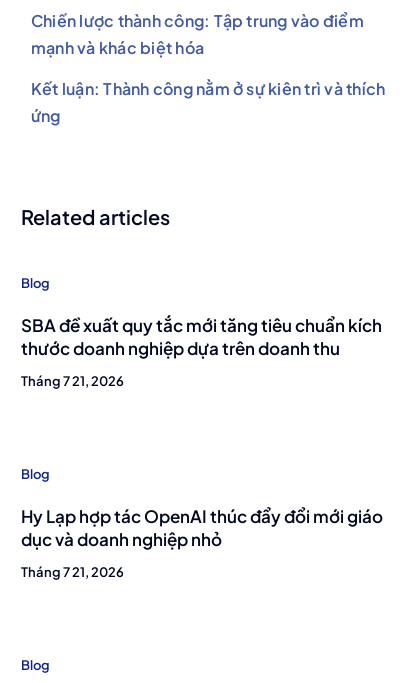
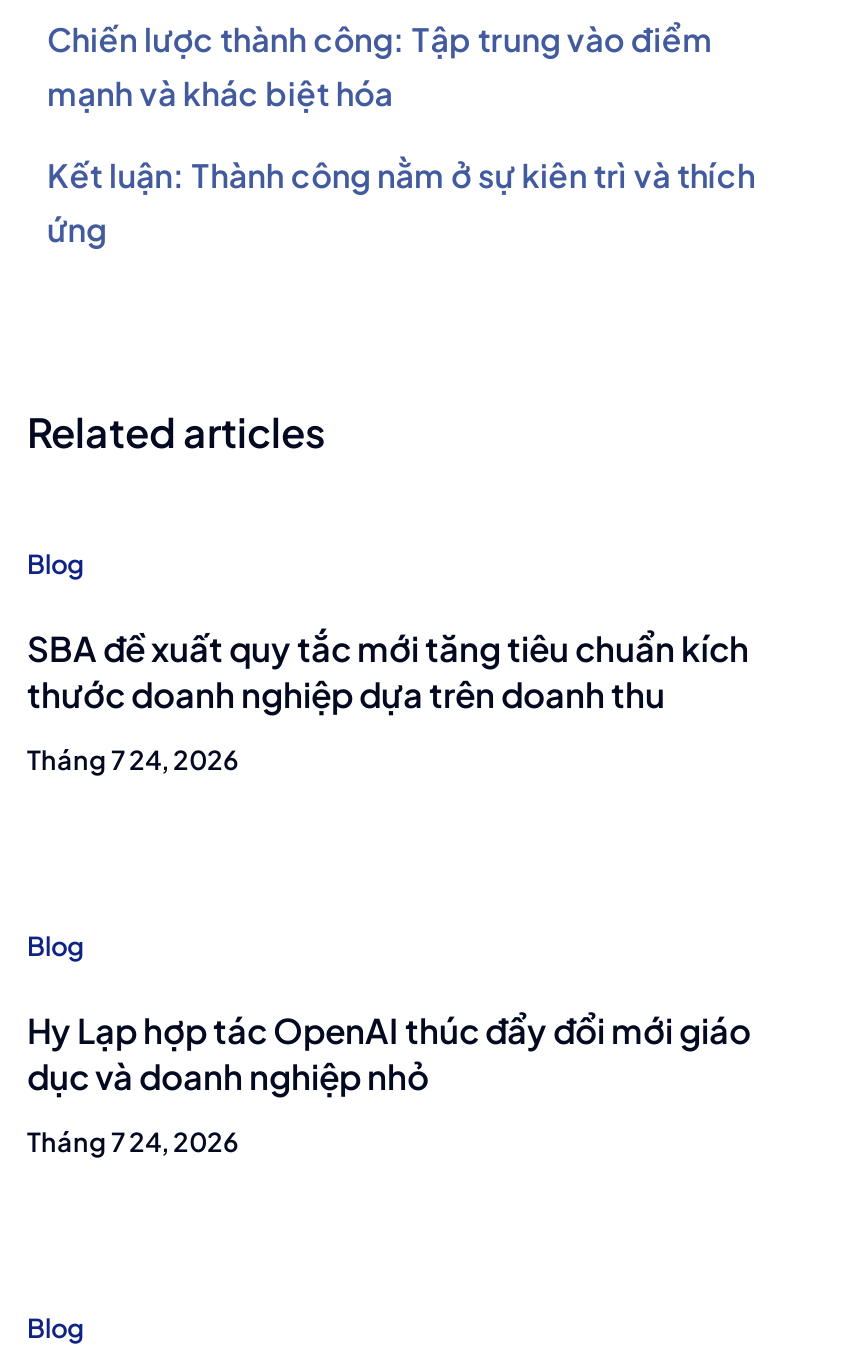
- Tháng 7 21, 2026
+ Tháng 7 24, 2026

- Tháng 7 21, 2026
+ Tháng 7 24, 2026
